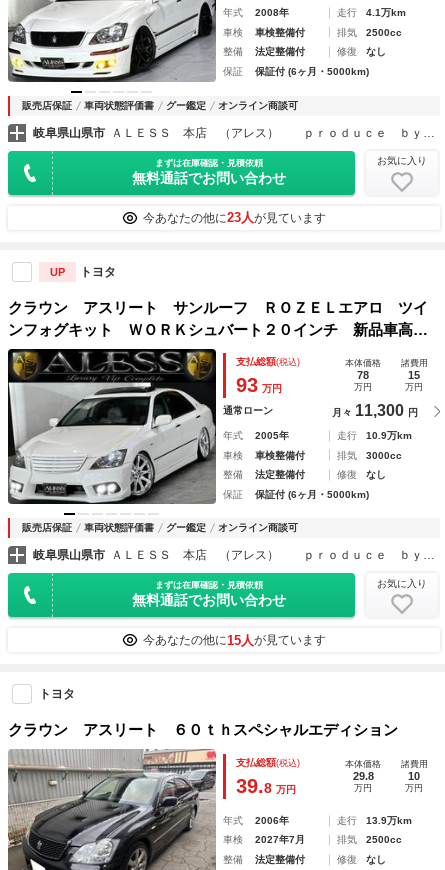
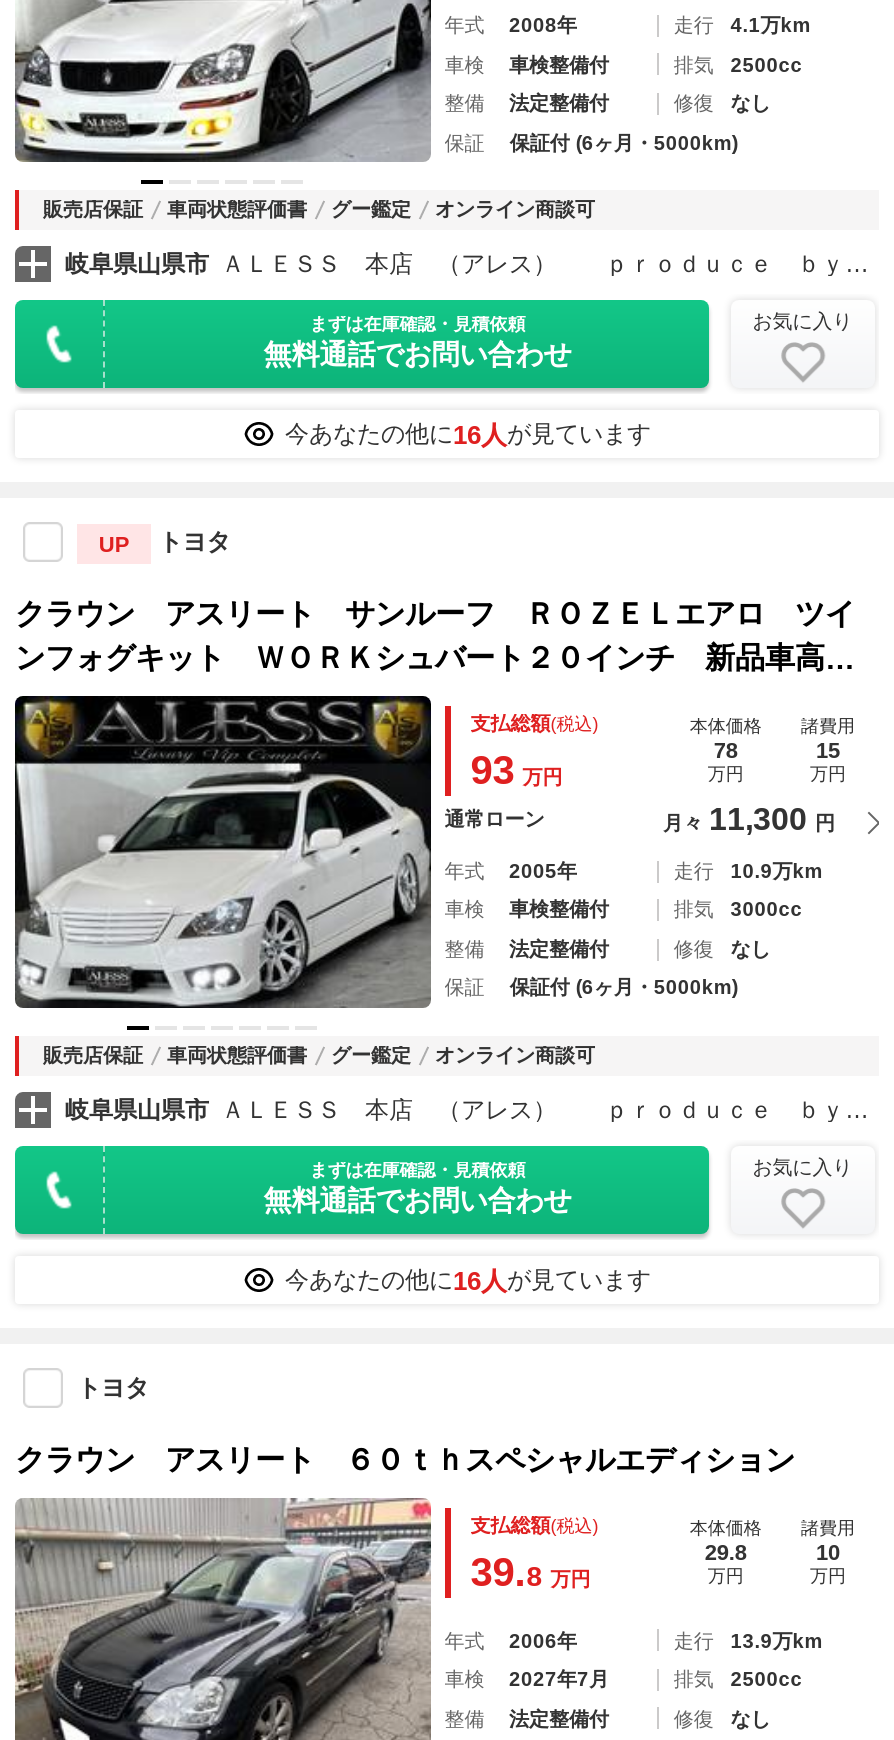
- 今あなたの他に23人が見ています
+ 今あなたの他に16人が見ています

- 今あなたの他に15人が見ています
+ 今あなたの他に16人が見ています
